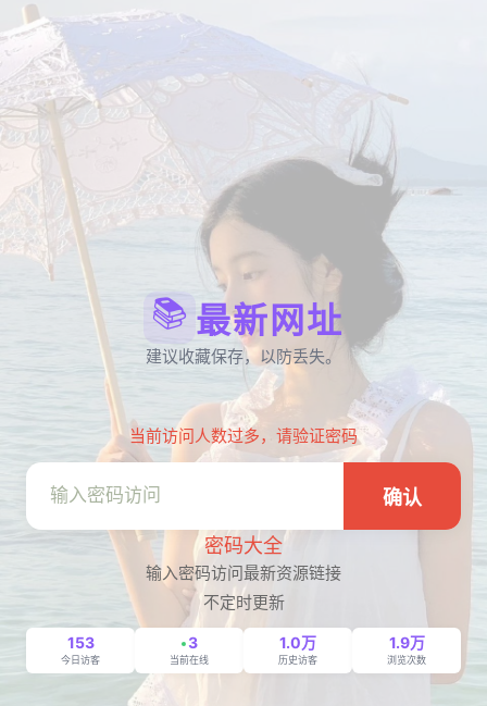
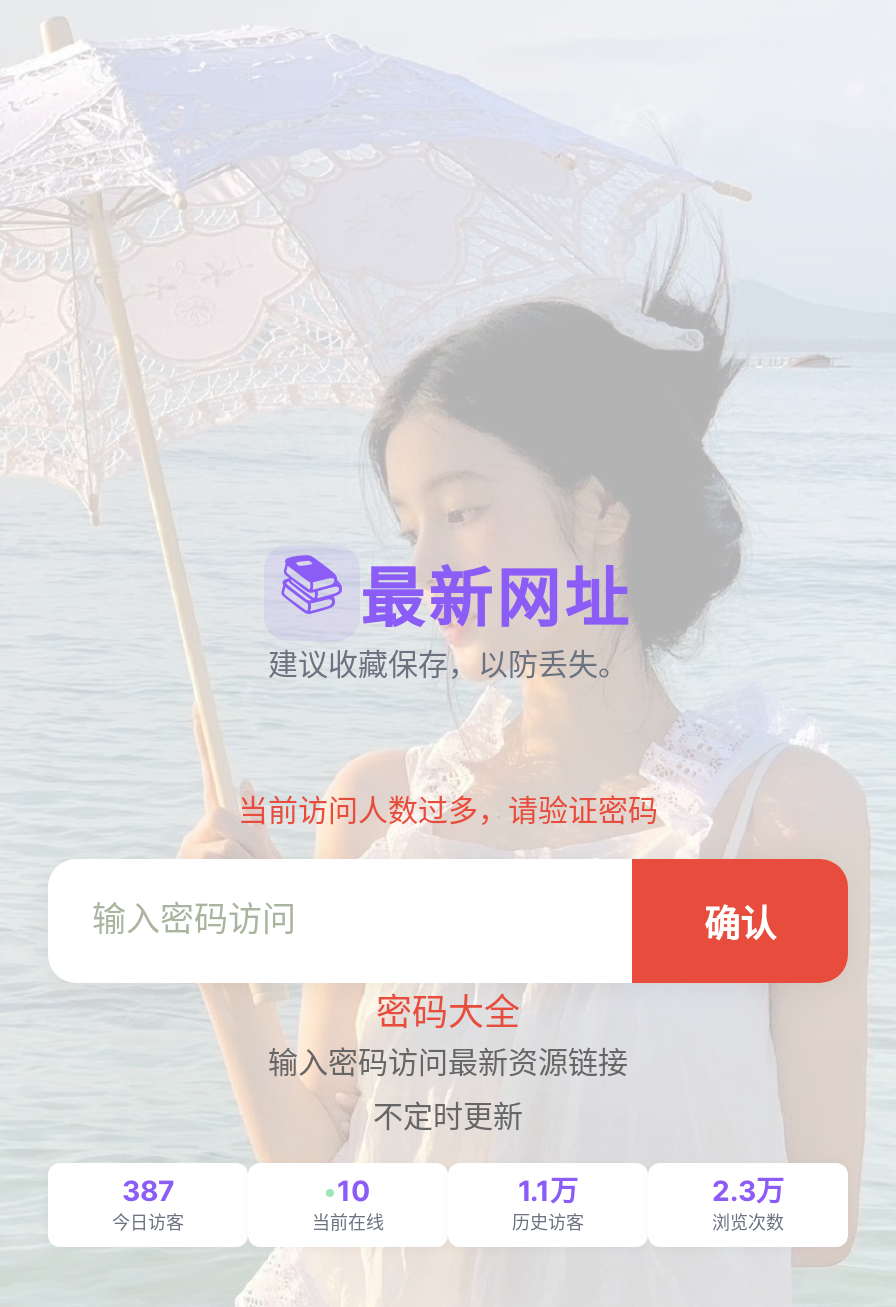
- 153
+ 387

- 3
+ 10

- 1.0万
+ 1.1万

- 1.9万
+ 2.3万
